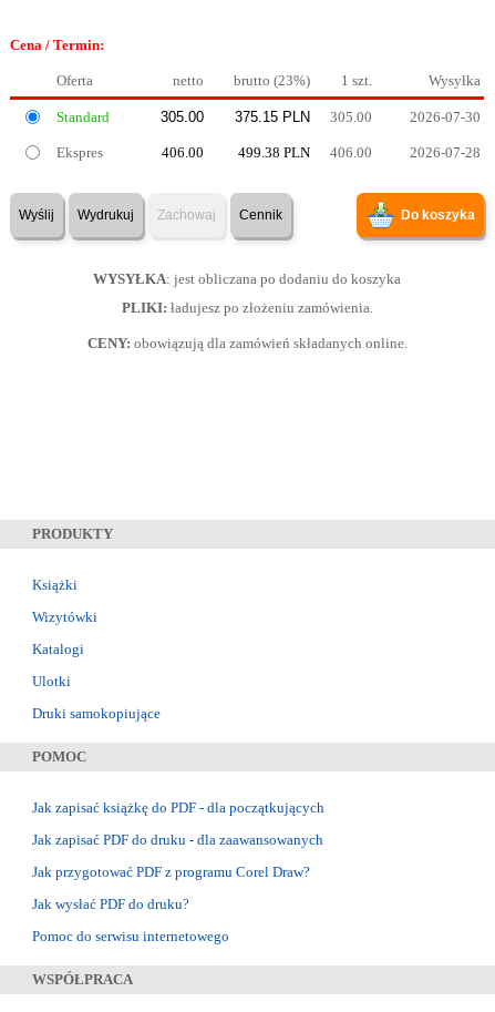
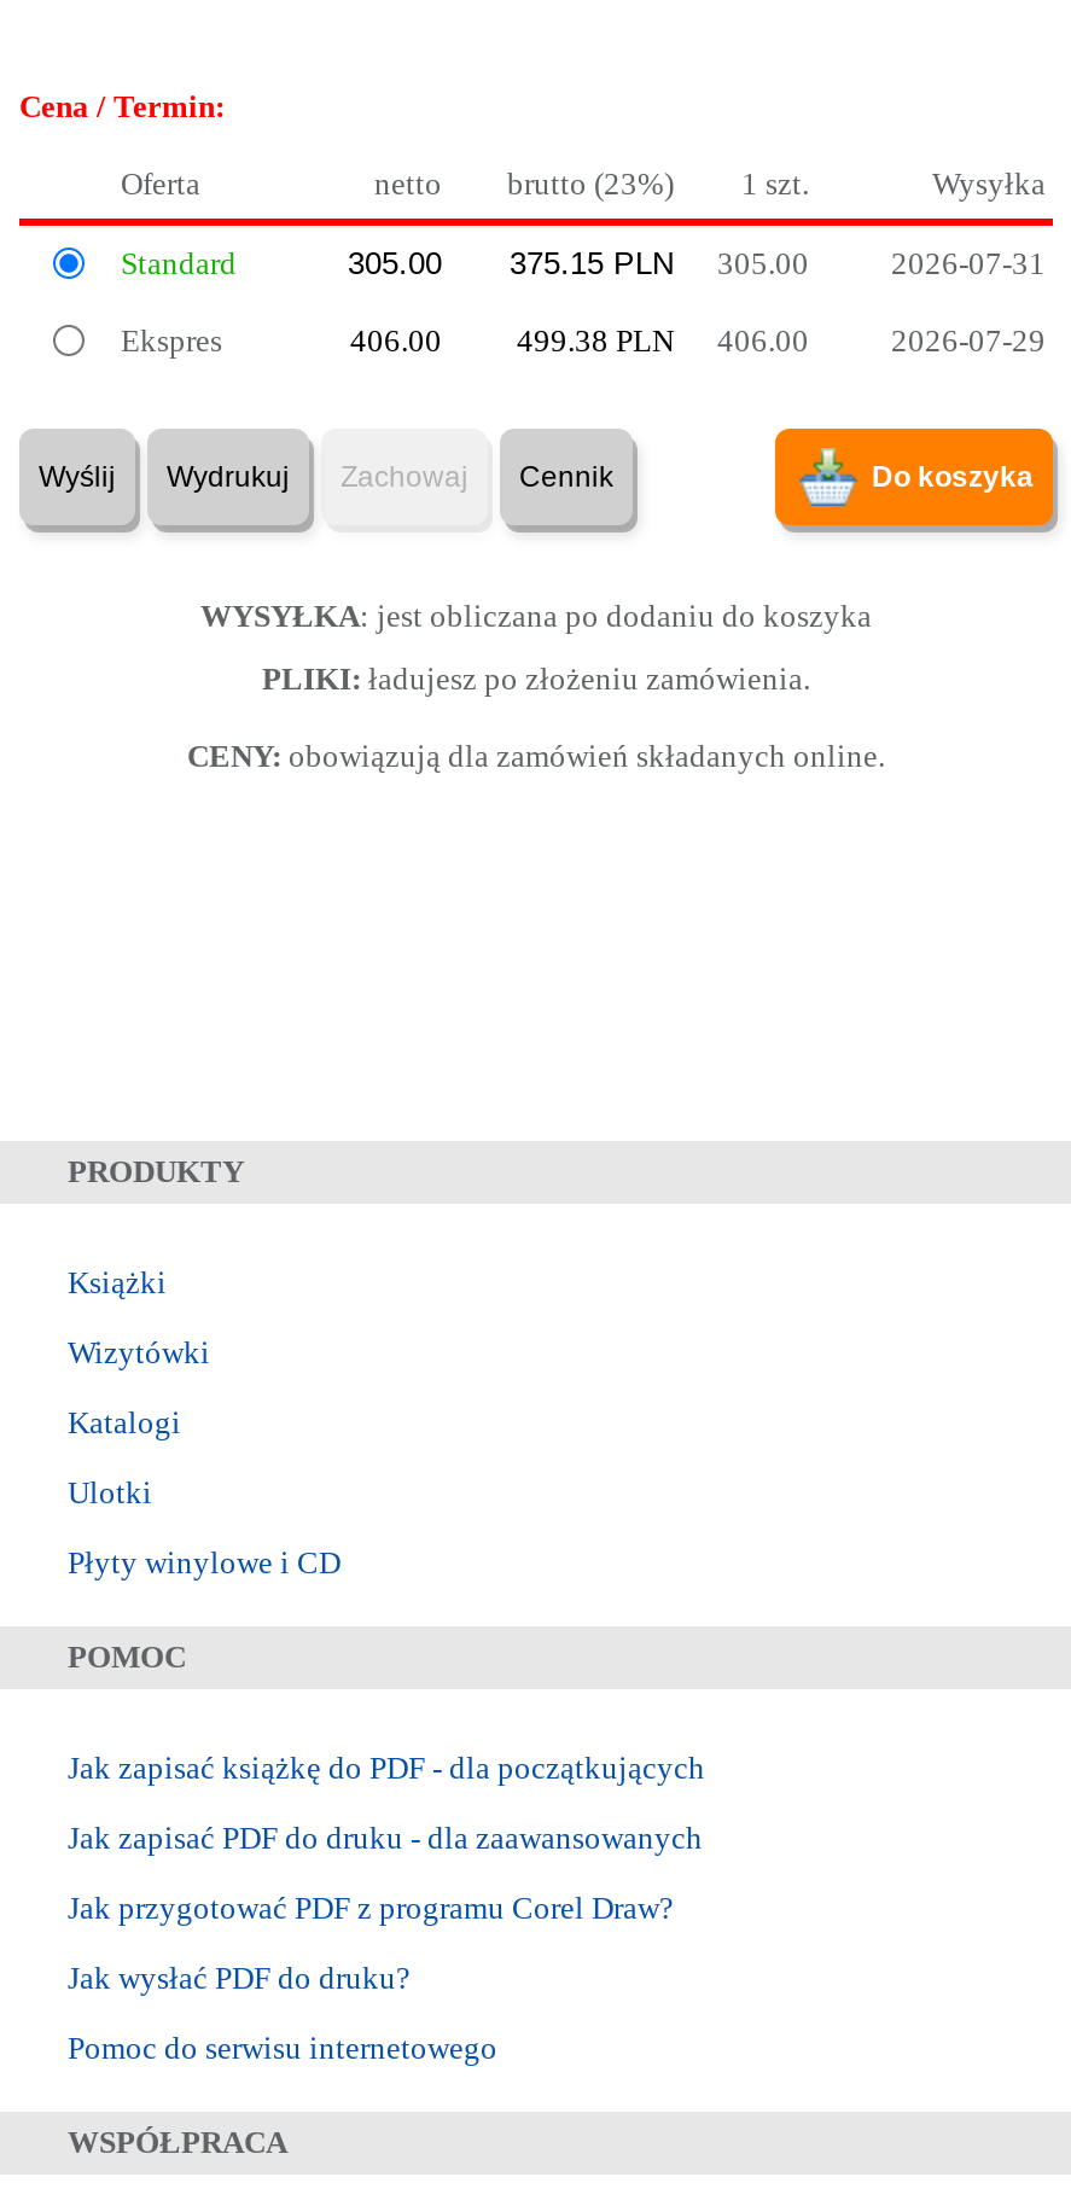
- 2026-07-30
+ 2026-07-31

- 2026-07-28
+ 2026-07-29

- Druki samokopiujące
+ Płyty winylowe i CD
